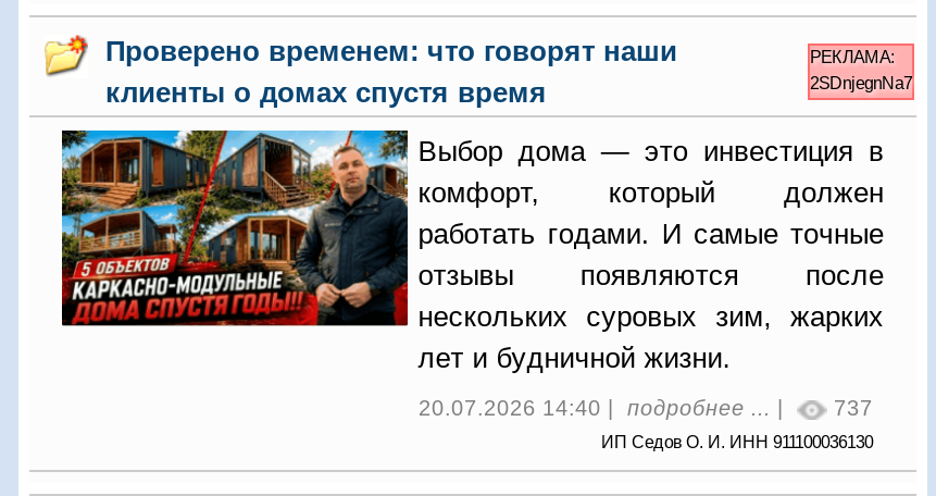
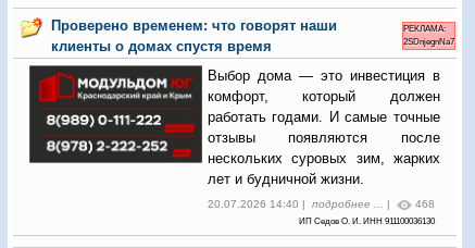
- [image]
+ [image]

- 737
+ 468
